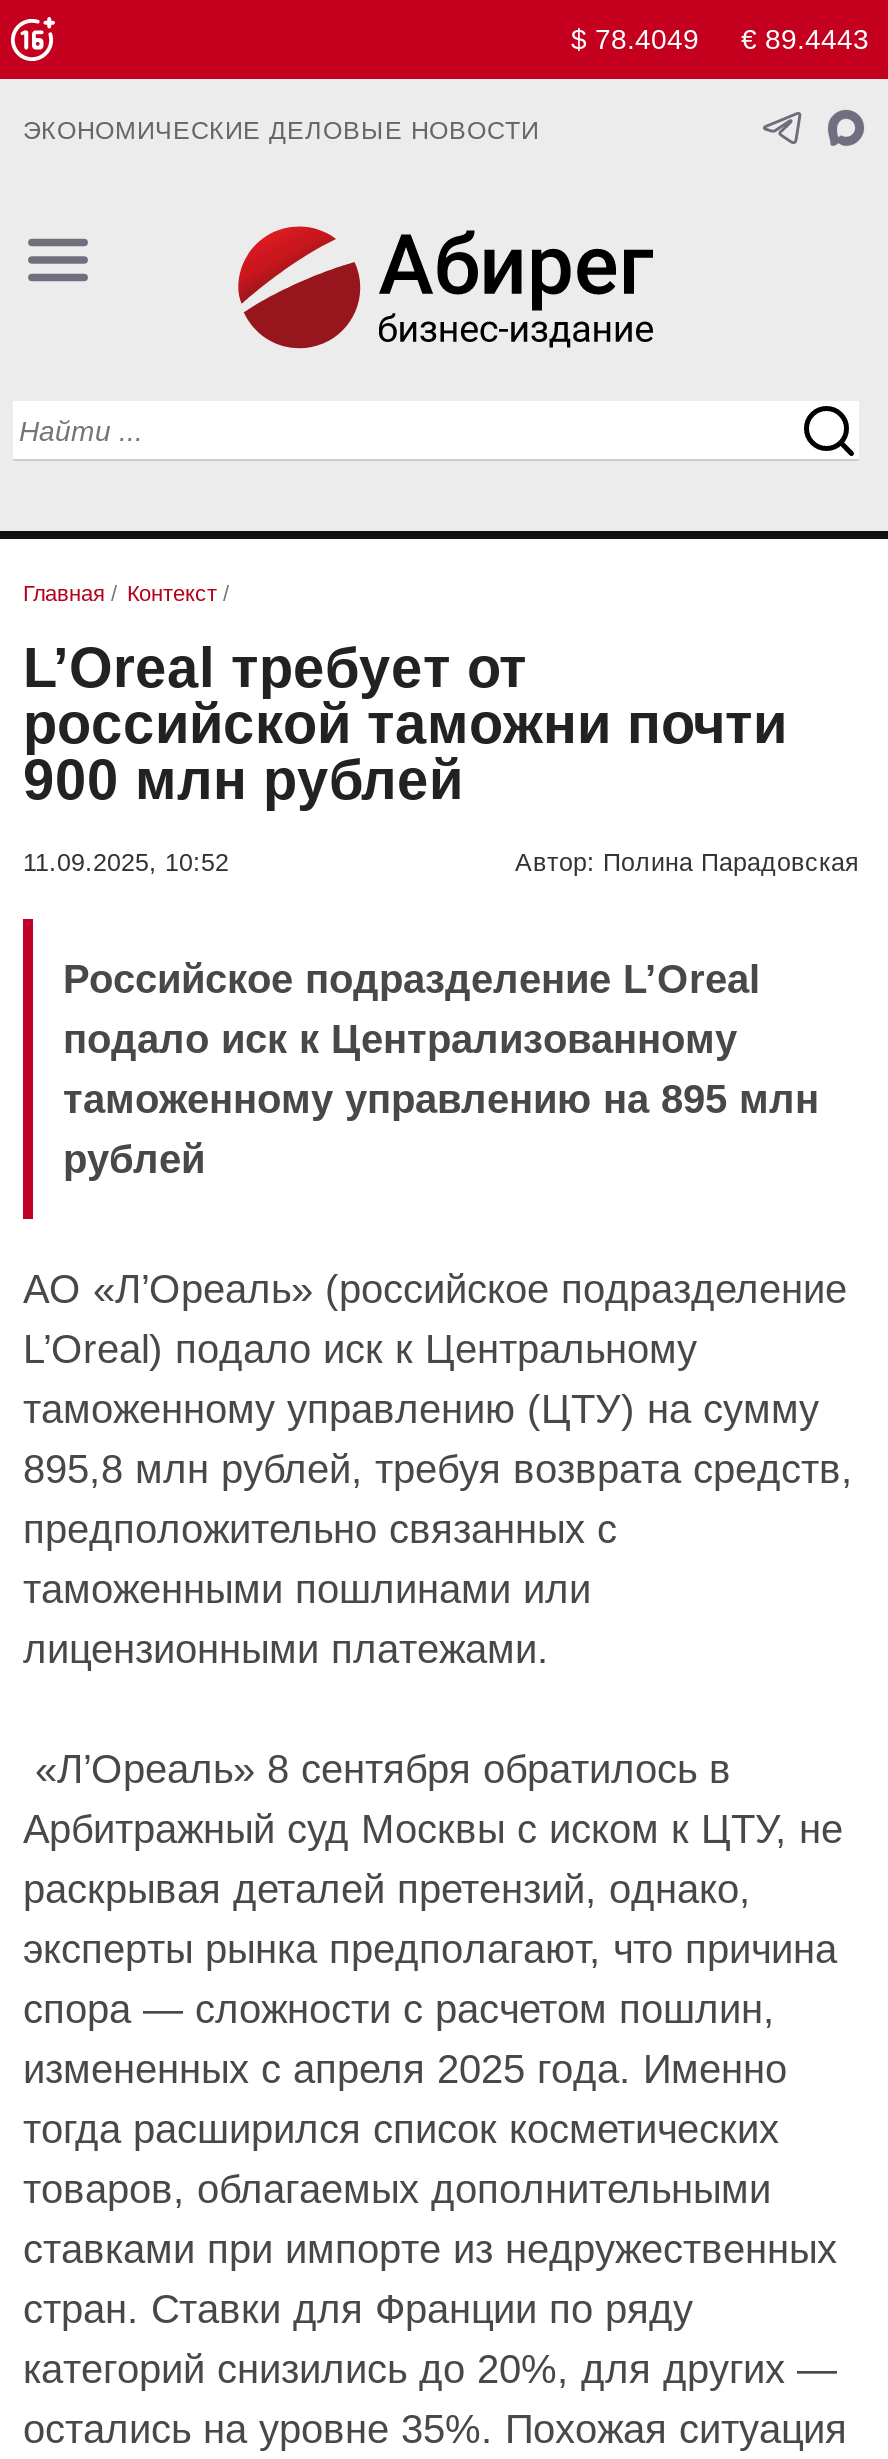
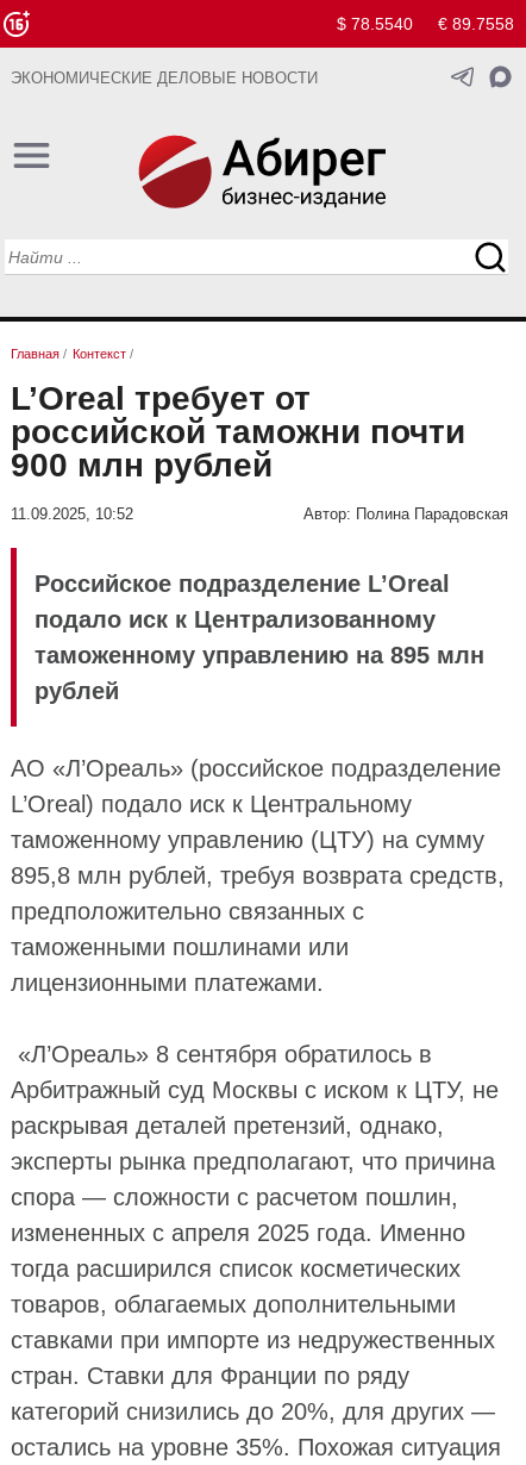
- $ 78.4049
+ $ 78.5540

- € 89.4443
+ € 89.7558
